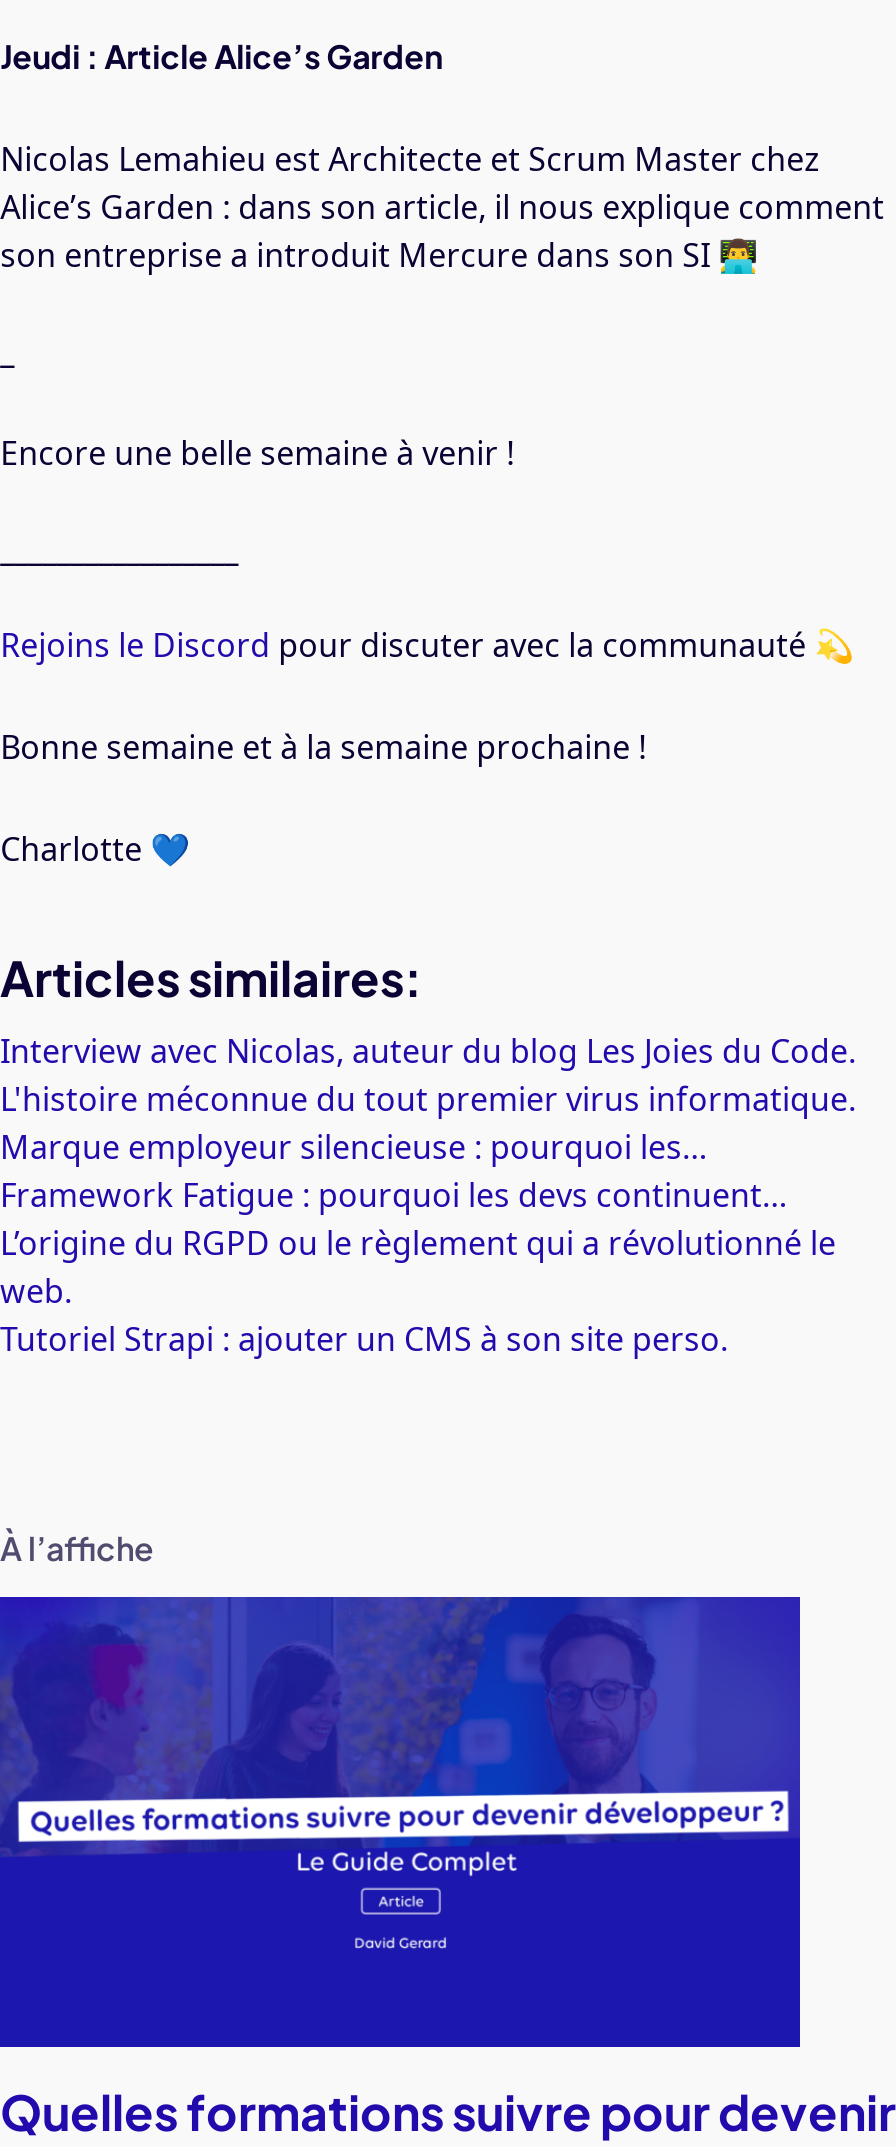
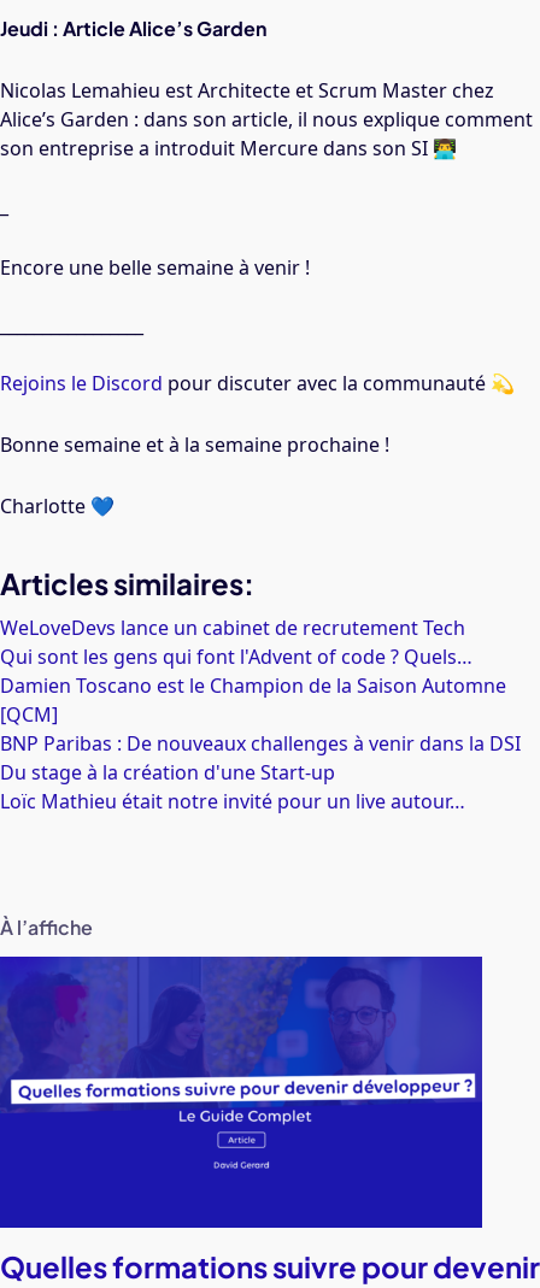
- Interview avec Nicolas, auteur du blog Les Joies du Code.
- L'histoire méconnue du tout premier virus informatique.
- Marque employeur silencieuse : pourquoi les…
- Framework Fatigue : pourquoi les devs continuent…
- L’origine du RGPD ou le règlement qui a révolutionné le
- web.
- Tutoriel Strapi : ajouter un CMS à son site perso.
+ WeLoveDevs lance un cabinet de recrutement Tech
+ Qui sont les gens qui font l'Advent of code ? Quels…
+ Damien Toscano est le Champion de la Saison Automne
+ [QCM]
+ BNP Paribas : De nouveaux challenges à venir dans la DSI
+ Du stage à la création d'une Start-up
+ Loïc Mathieu était notre invité pour un live autour…
